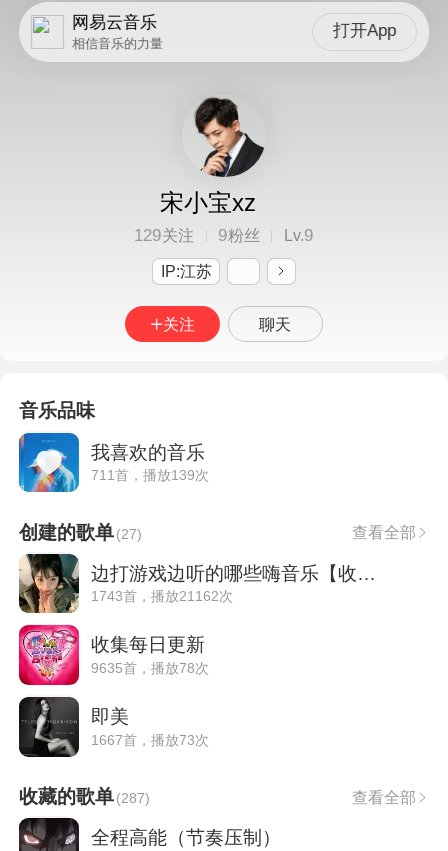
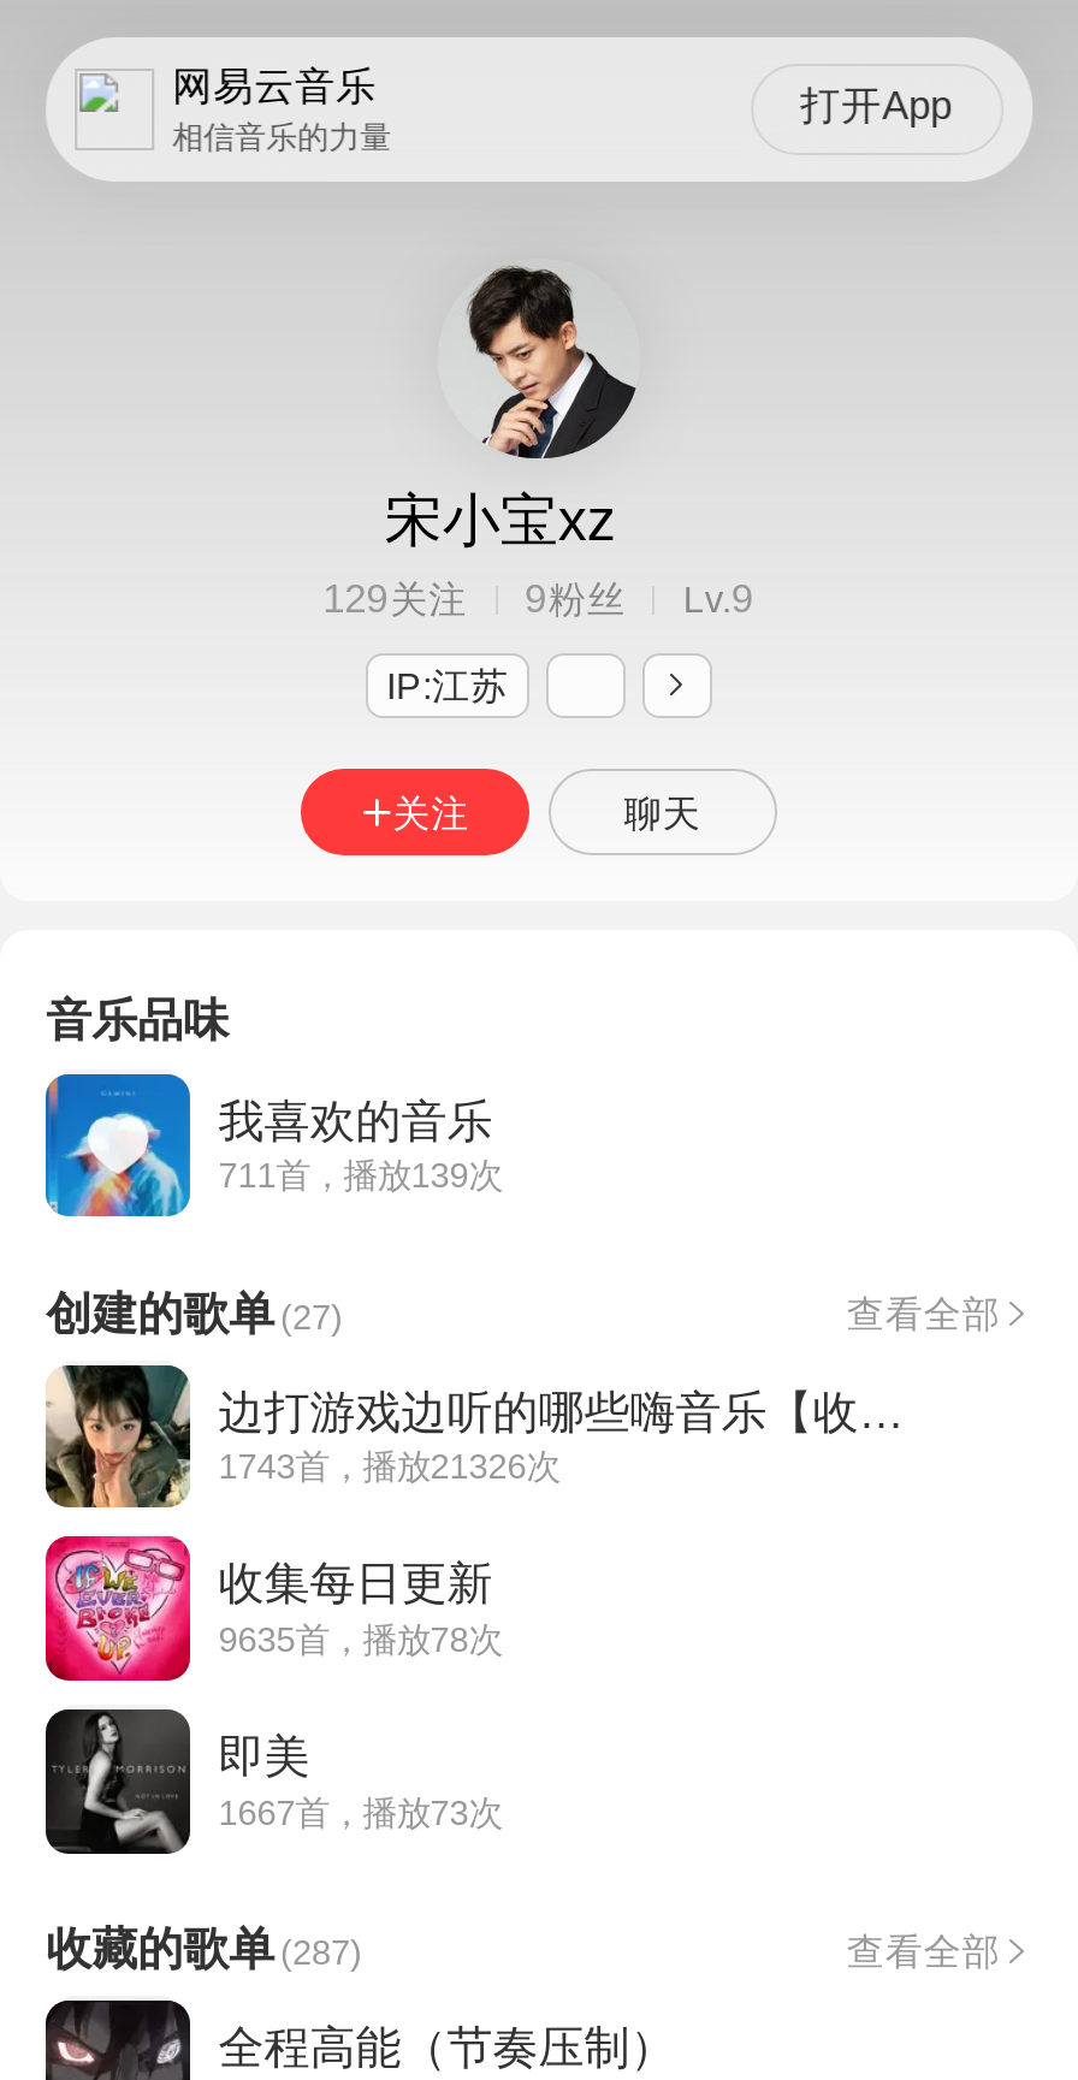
- 1743首，播放21162次
+ 1743首，播放21326次
